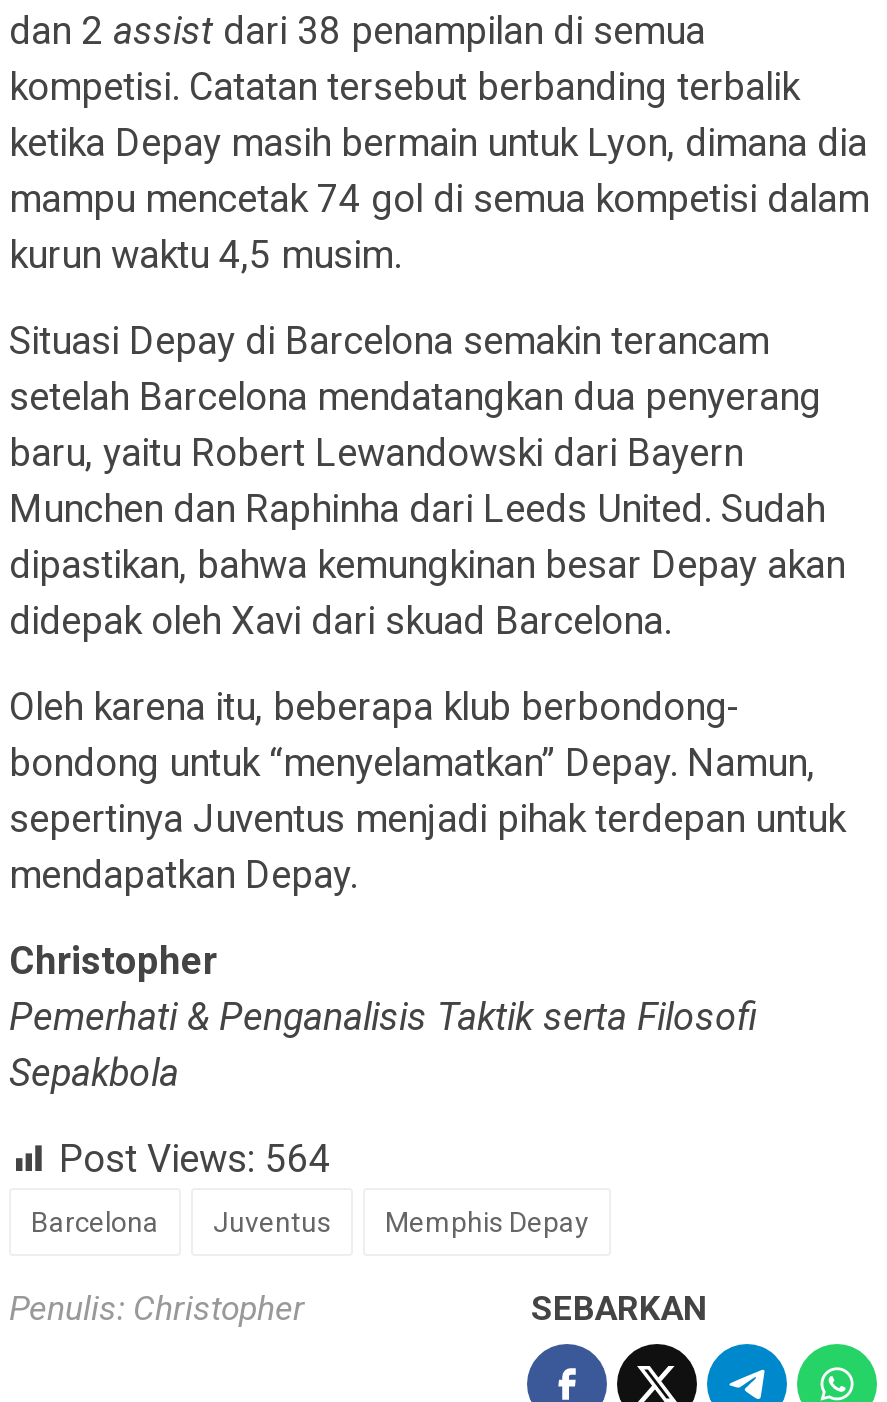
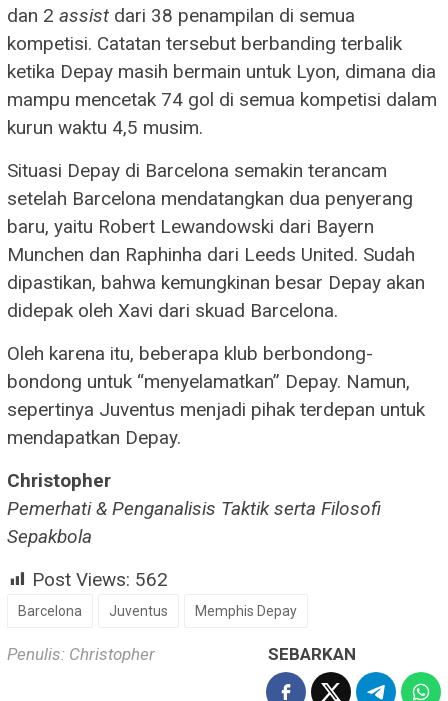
- Post Views: 564
+ Post Views: 562
